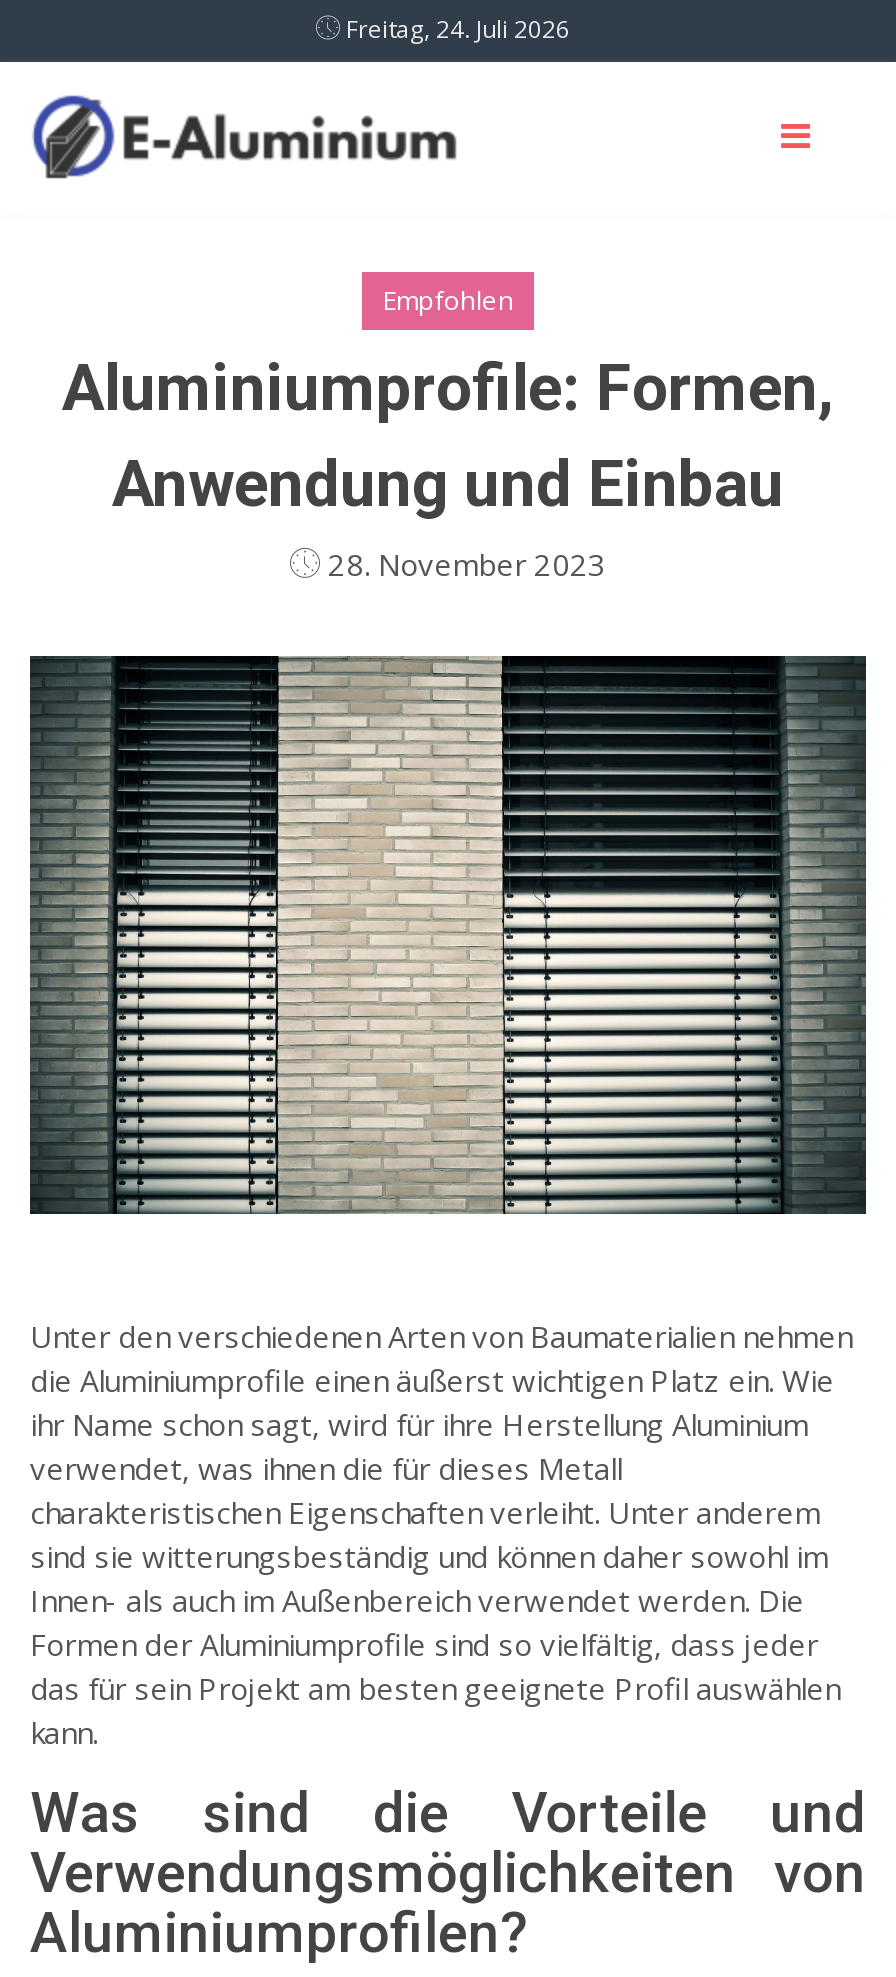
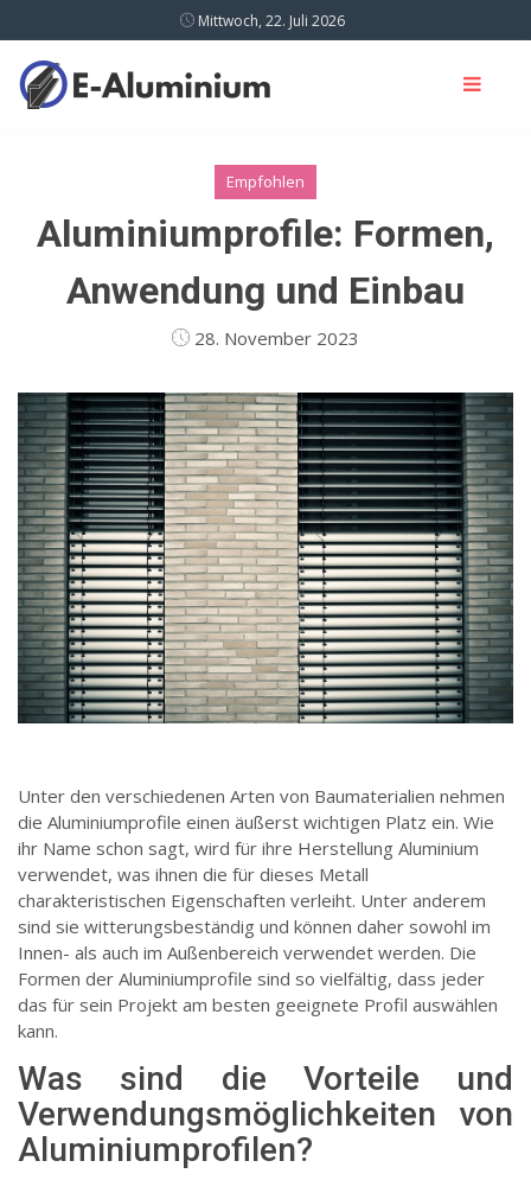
- Freitag, 24. Juli 2026
+ Mittwoch, 22. Juli 2026
